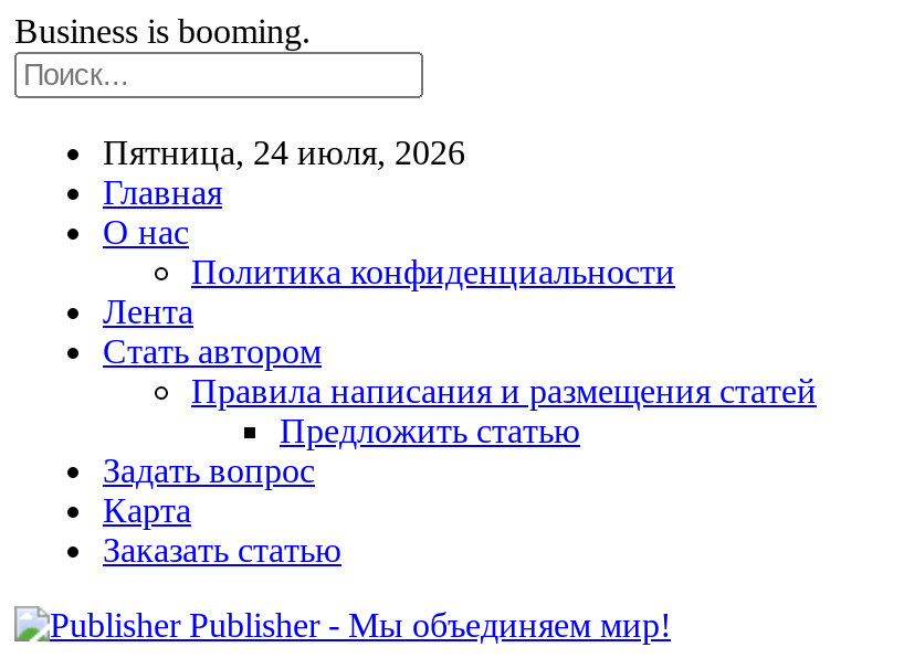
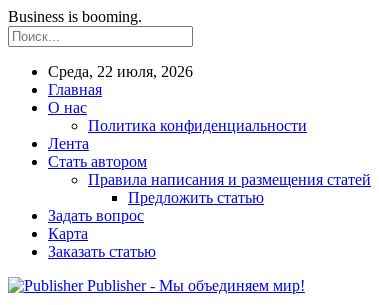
- Пятница, 24 июля, 2026
+ Среда, 22 июля, 2026
